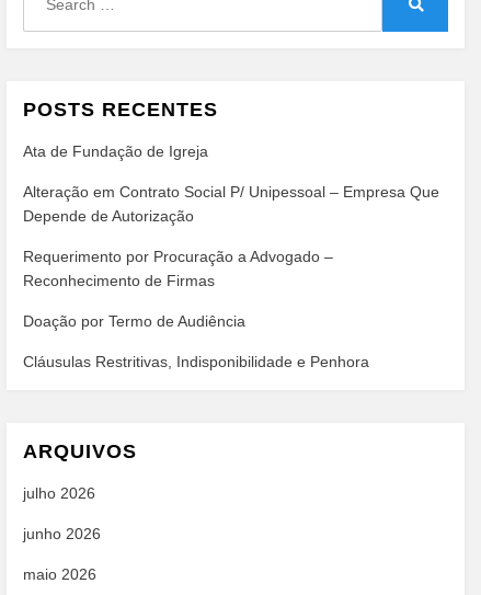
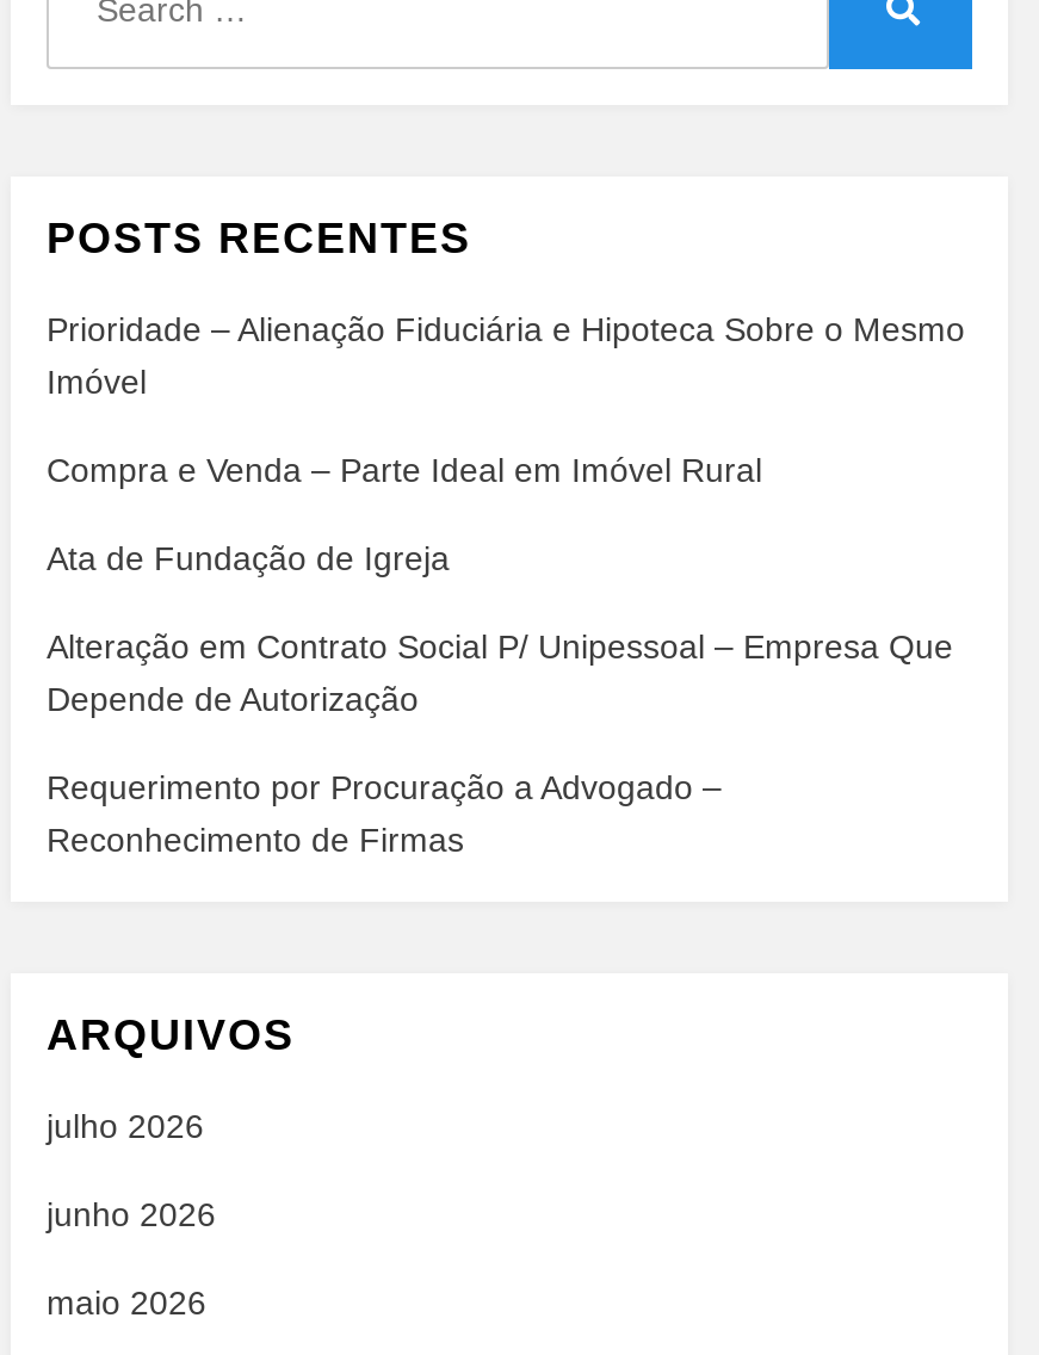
+ Prioridade – Alienação Fiduciária e Hipoteca Sobre o Mesmo
+ Imóvel
+ Compra e Venda – Parte Ideal em Imóvel Rural

moved down: Ata de Fundação de Igreja | Alteração em Contrato Social P/ Unipessoal – Empresa Que | Depende de Autorização | Requerimento por Procuração a Advogado – | Reconhecimento de Firmas

- Doação por Termo de Audiência
- Cláusulas Restritivas, Indisponibilidade e Penhora
